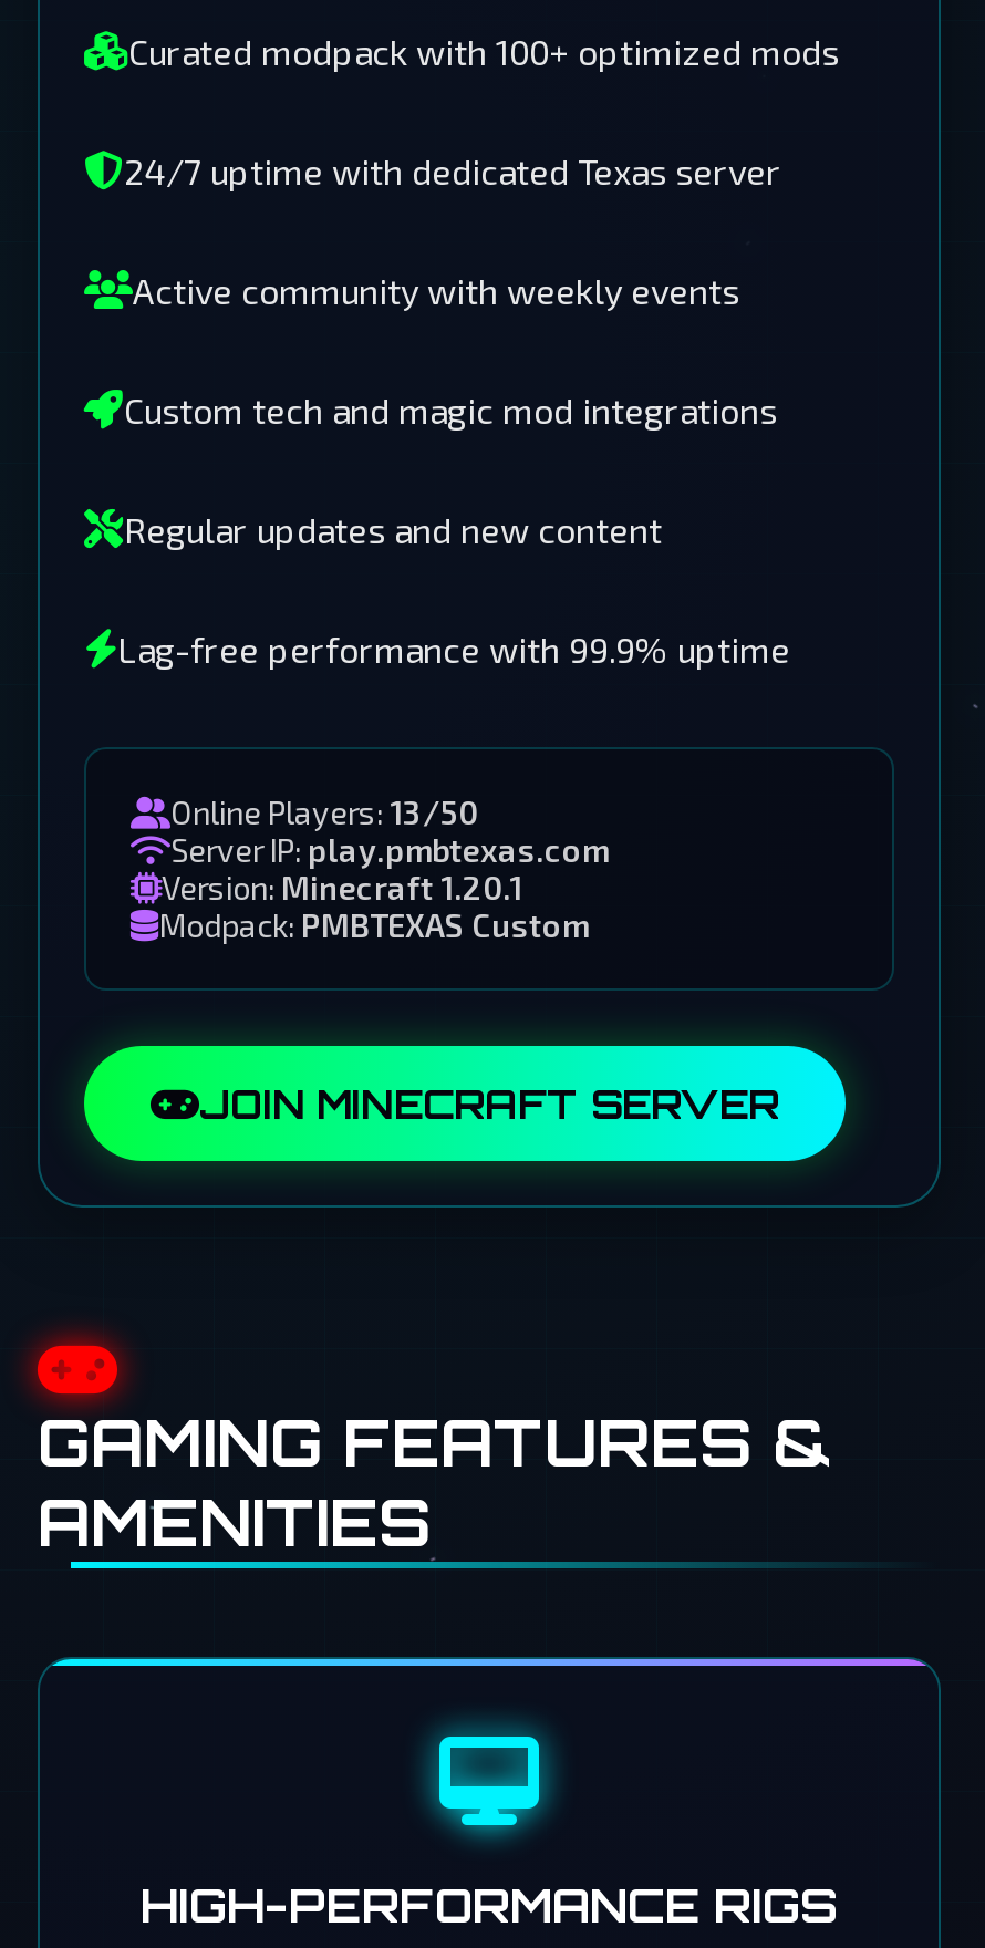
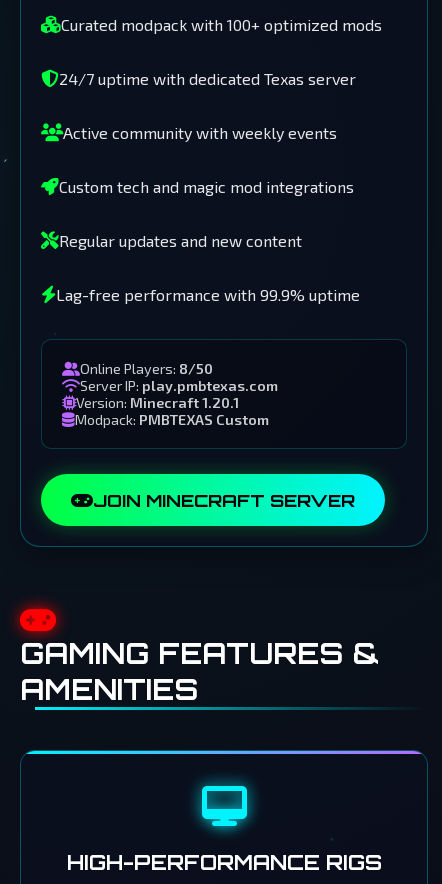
- Online Players: 13/50
+ Online Players: 8/50
